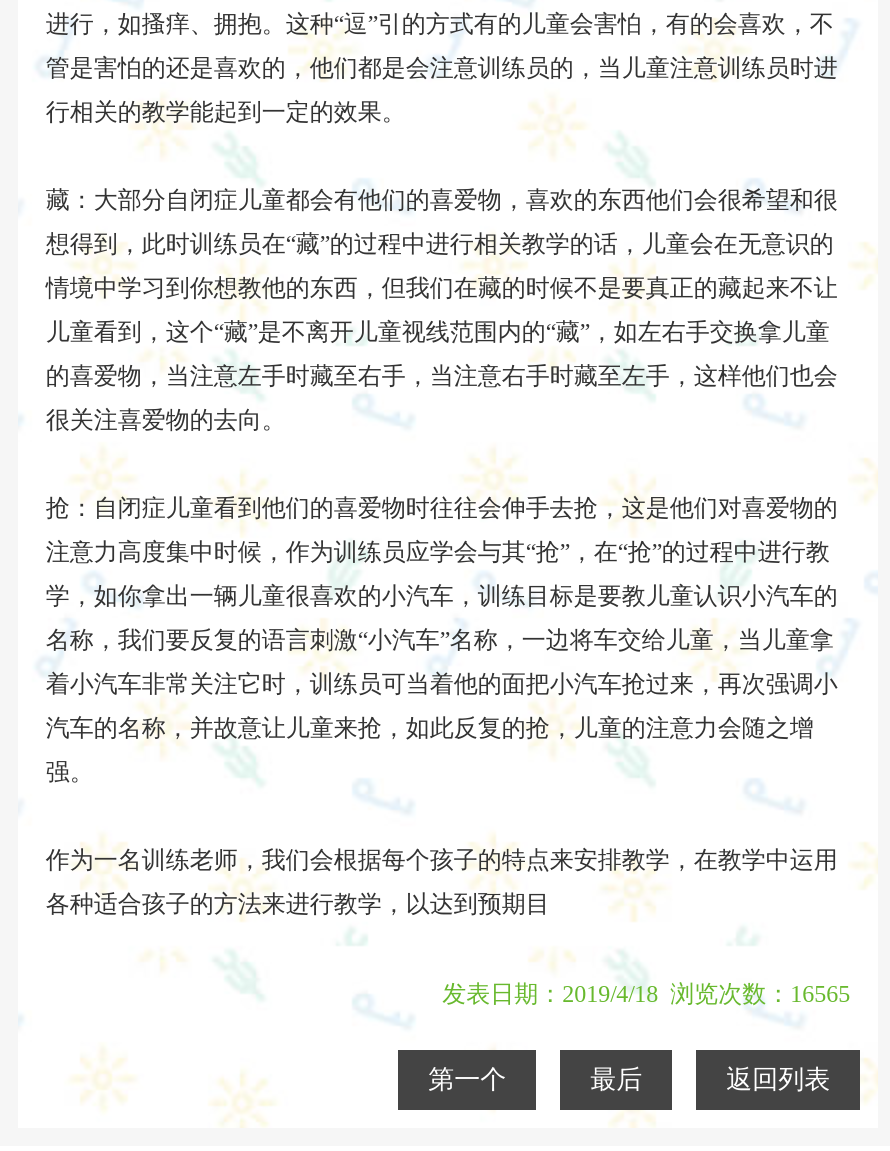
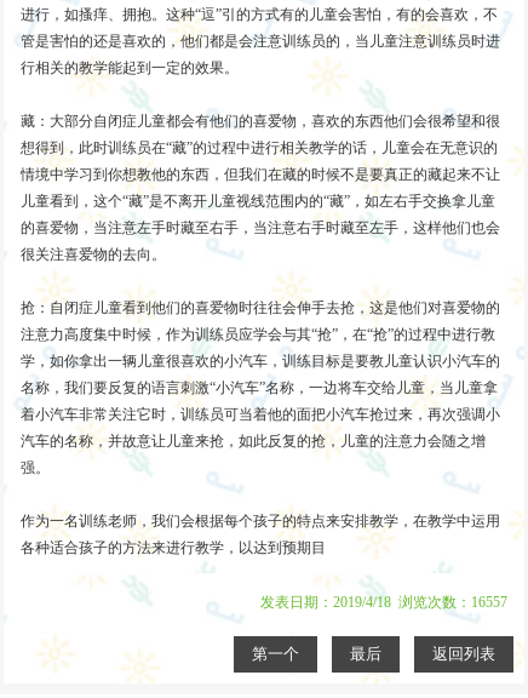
- 发表日期：2019/4/18 浏览次数：16565
+ 发表日期：2019/4/18 浏览次数：16557
